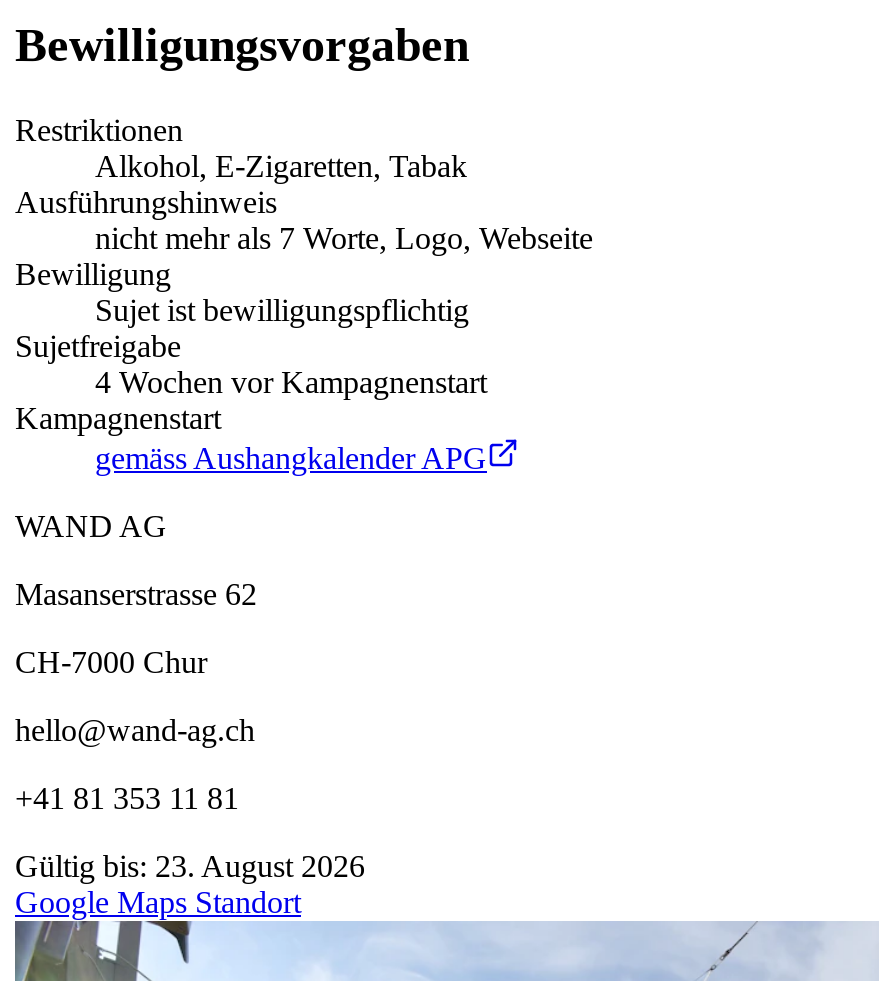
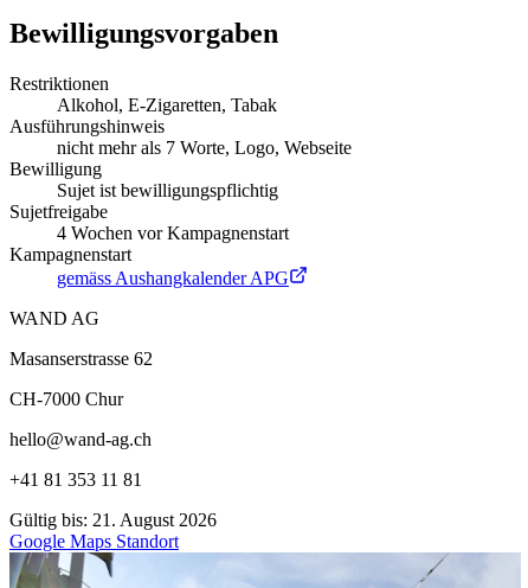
- Gültig bis: 23. August 2026
+ Gültig bis: 21. August 2026
